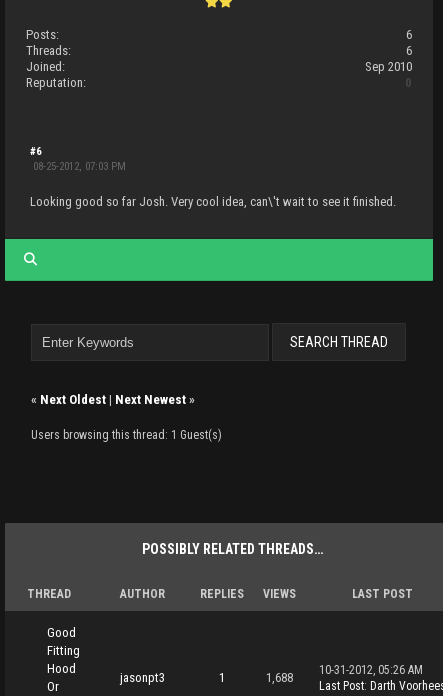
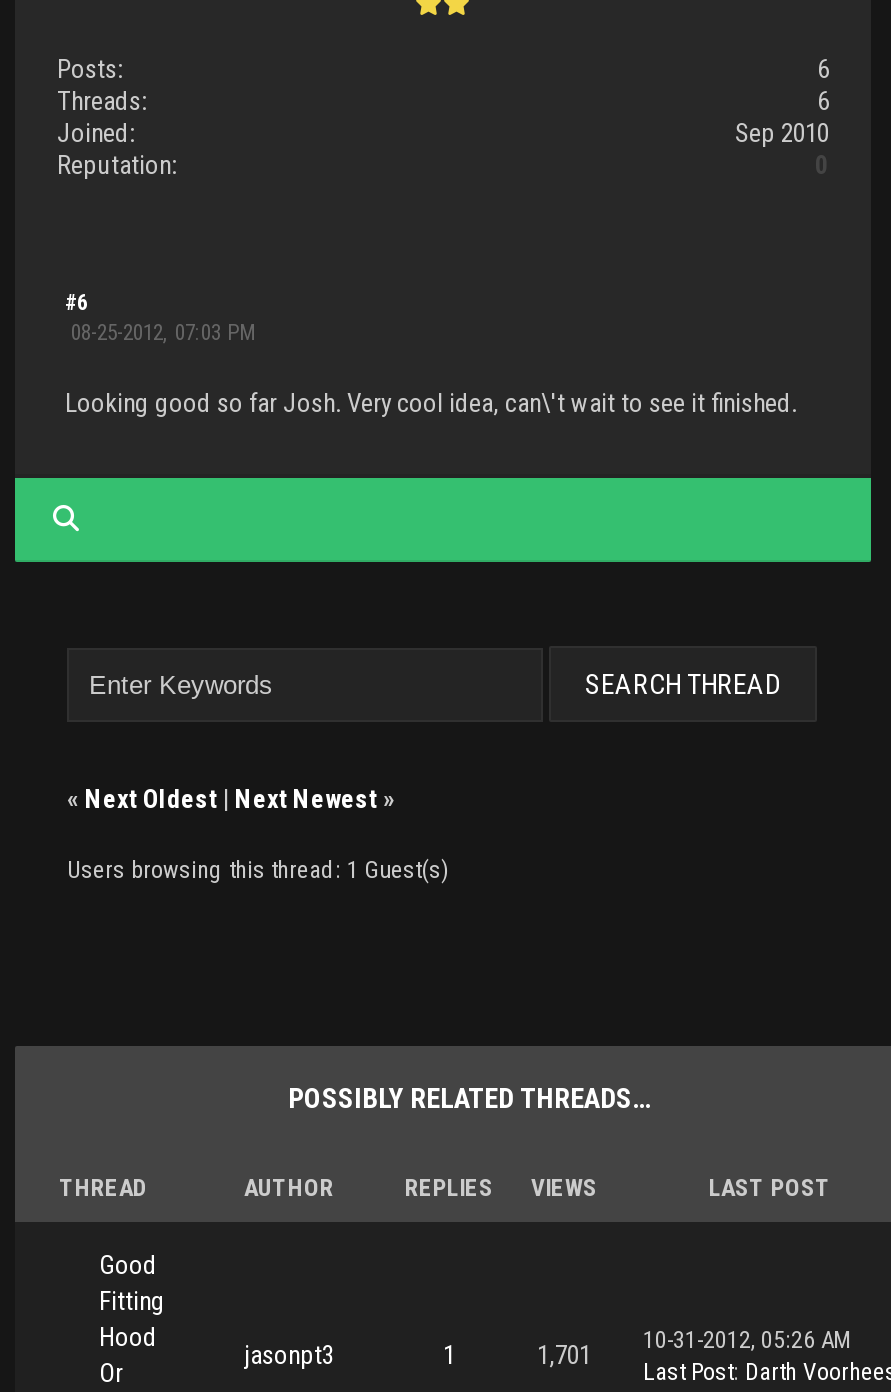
- 1,688 10-31-2012, 05:26 AM
+ 1,701 10-31-2012, 05:26 AM
